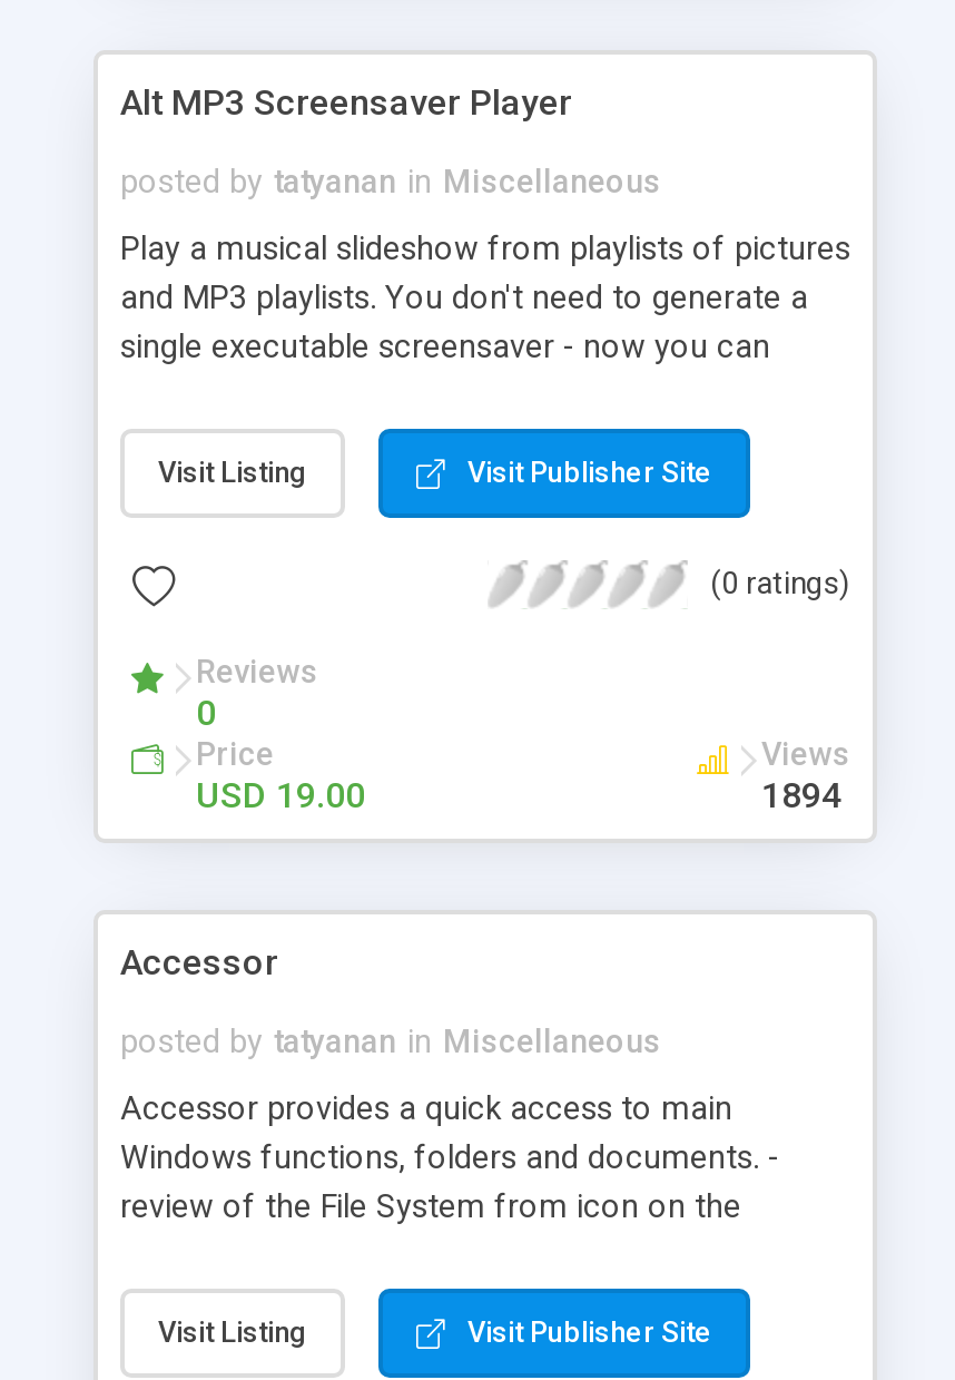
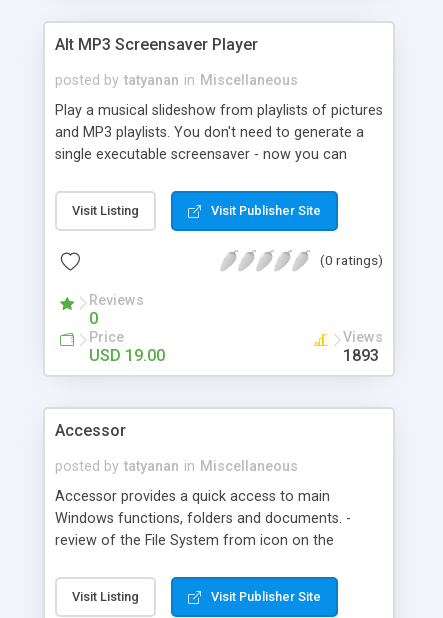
- 1894
+ 1893
